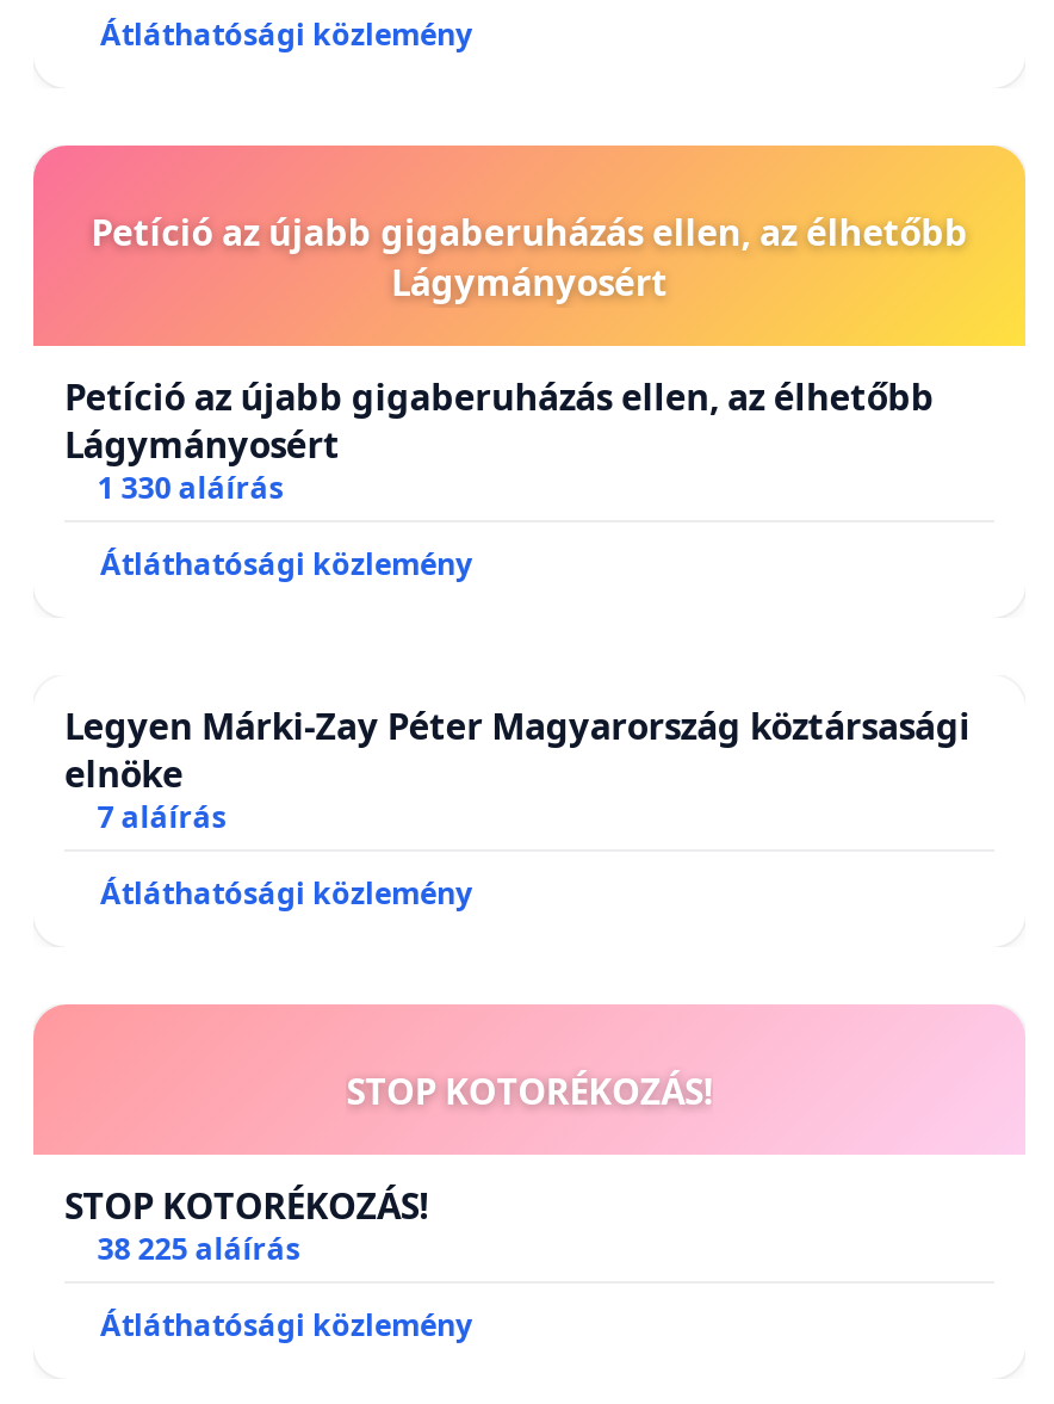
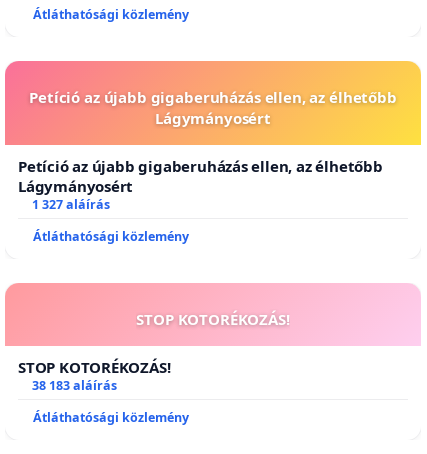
- 1 330 aláírás
- Átláthatósági közlemény
- Legyen Márki-Zay Péter Magyarország köztársasági
- elnöke
- 7 aláírás
+ 1 327 aláírás

- 38 225 aláírás
+ 38 183 aláírás
